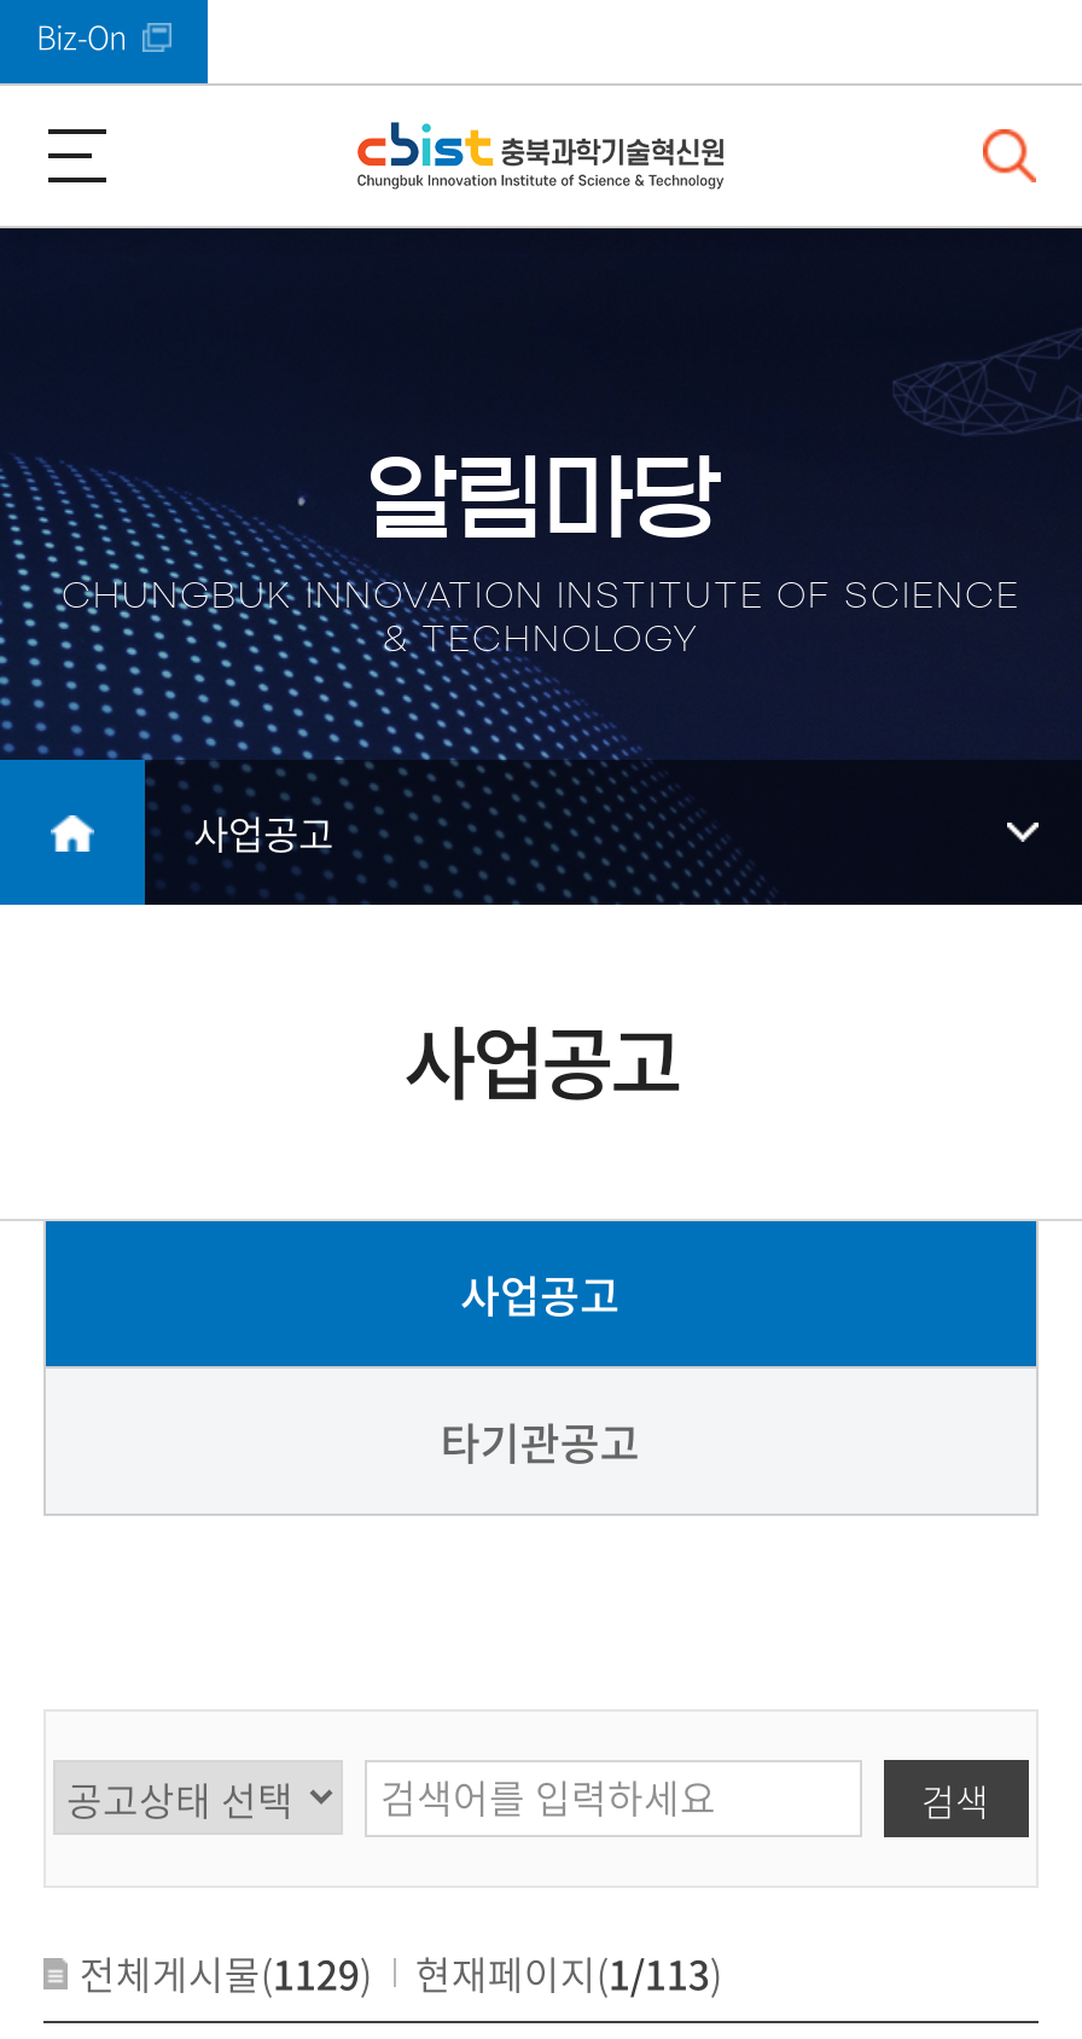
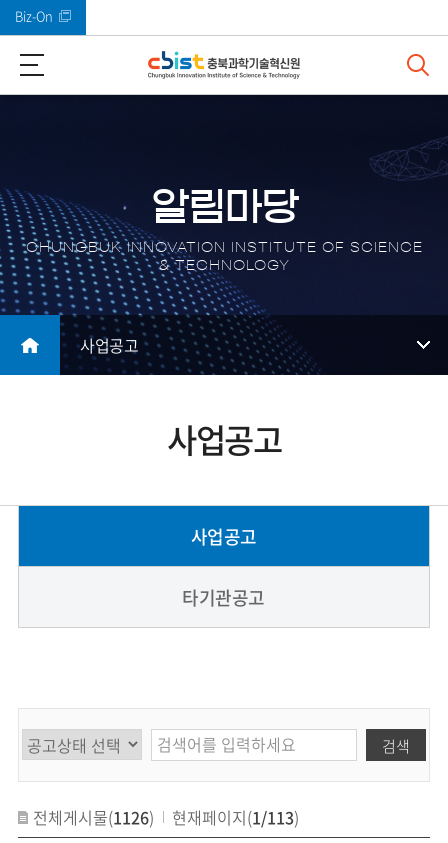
- 전체게시물(1129) 현재페이지(1/113)
+ 전체게시물(1126) 현재페이지(1/113)
